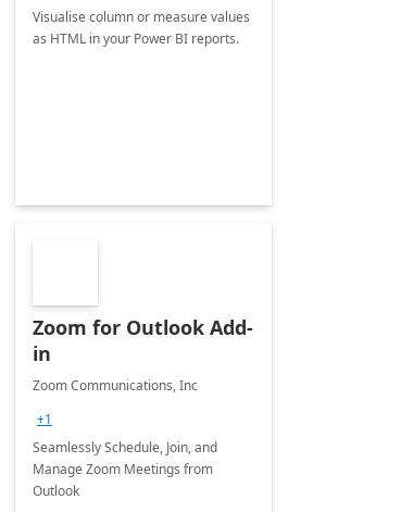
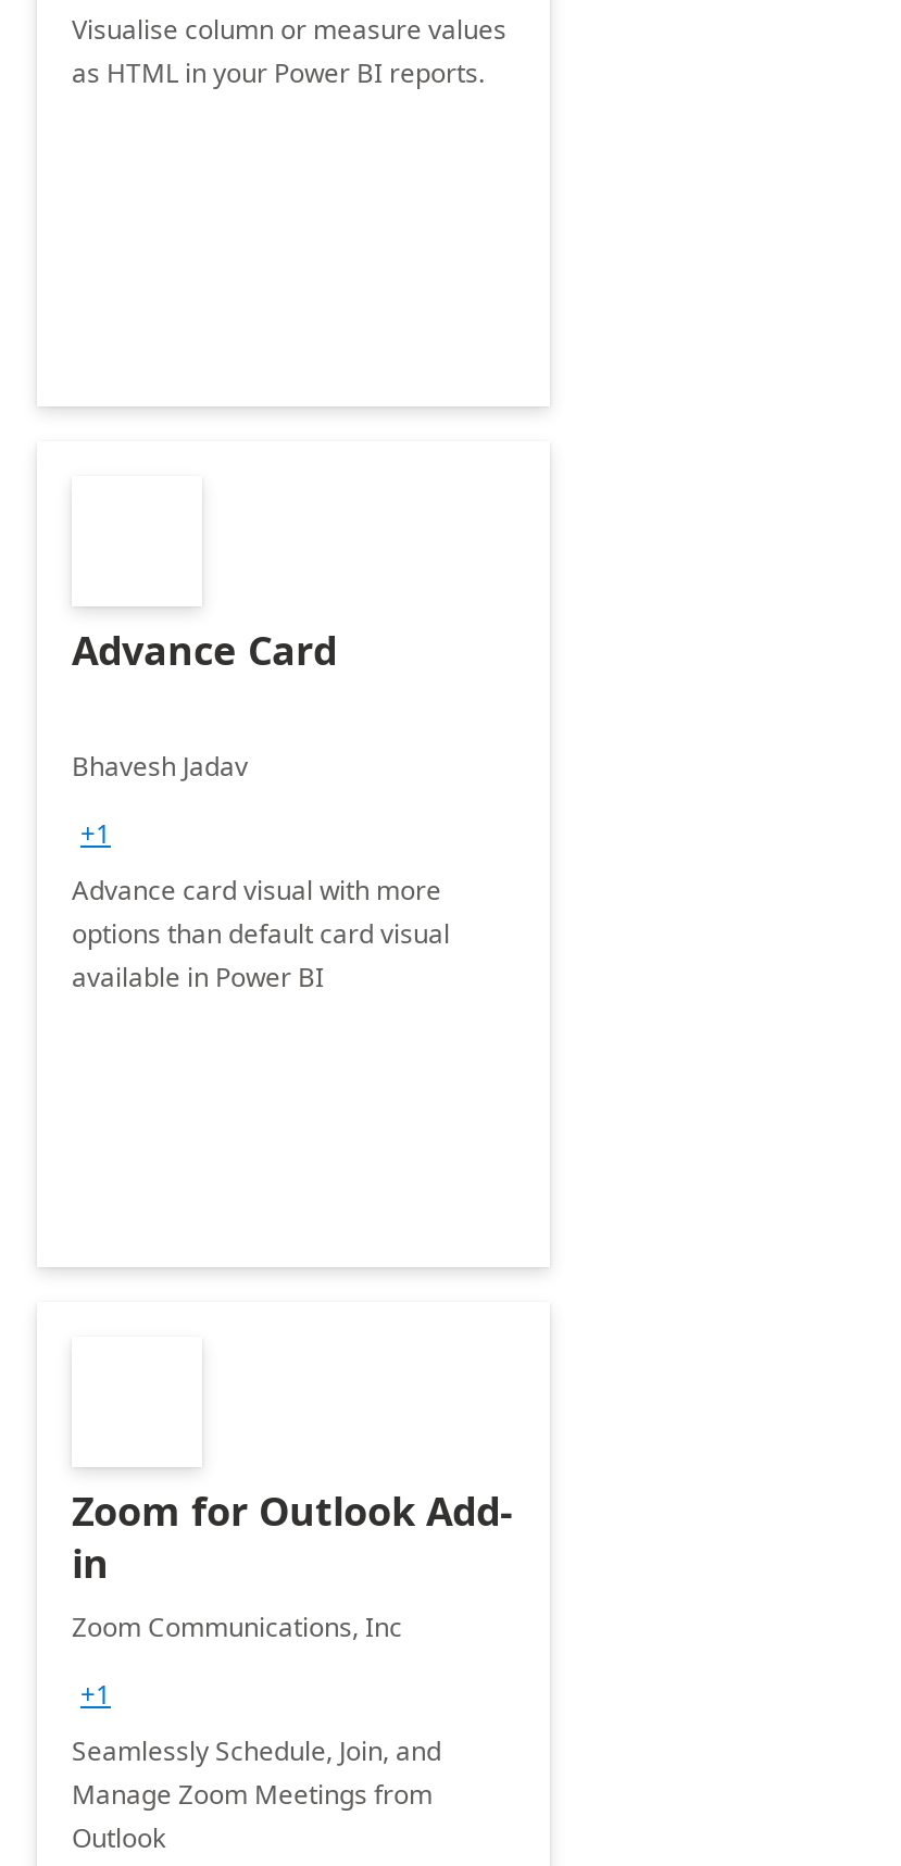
+ Advance Card
+ Bhavesh Jadav
+ +1
+ Advance card visual with more
+ options than default card visual
+ available in Power BI
